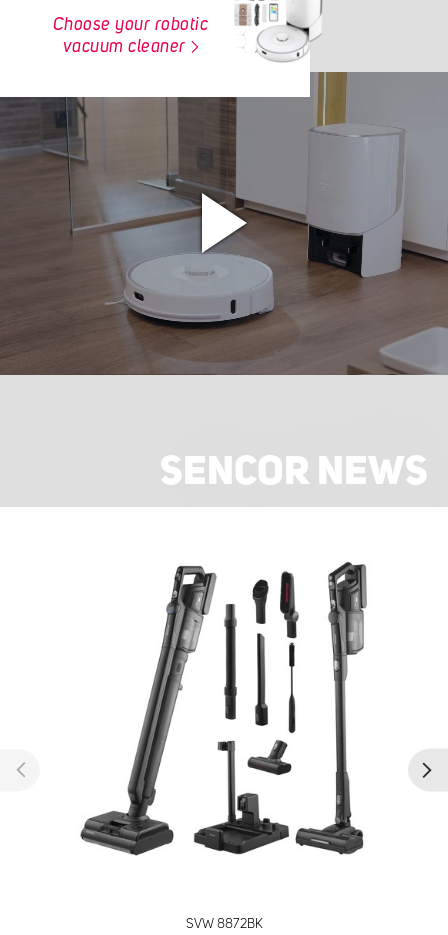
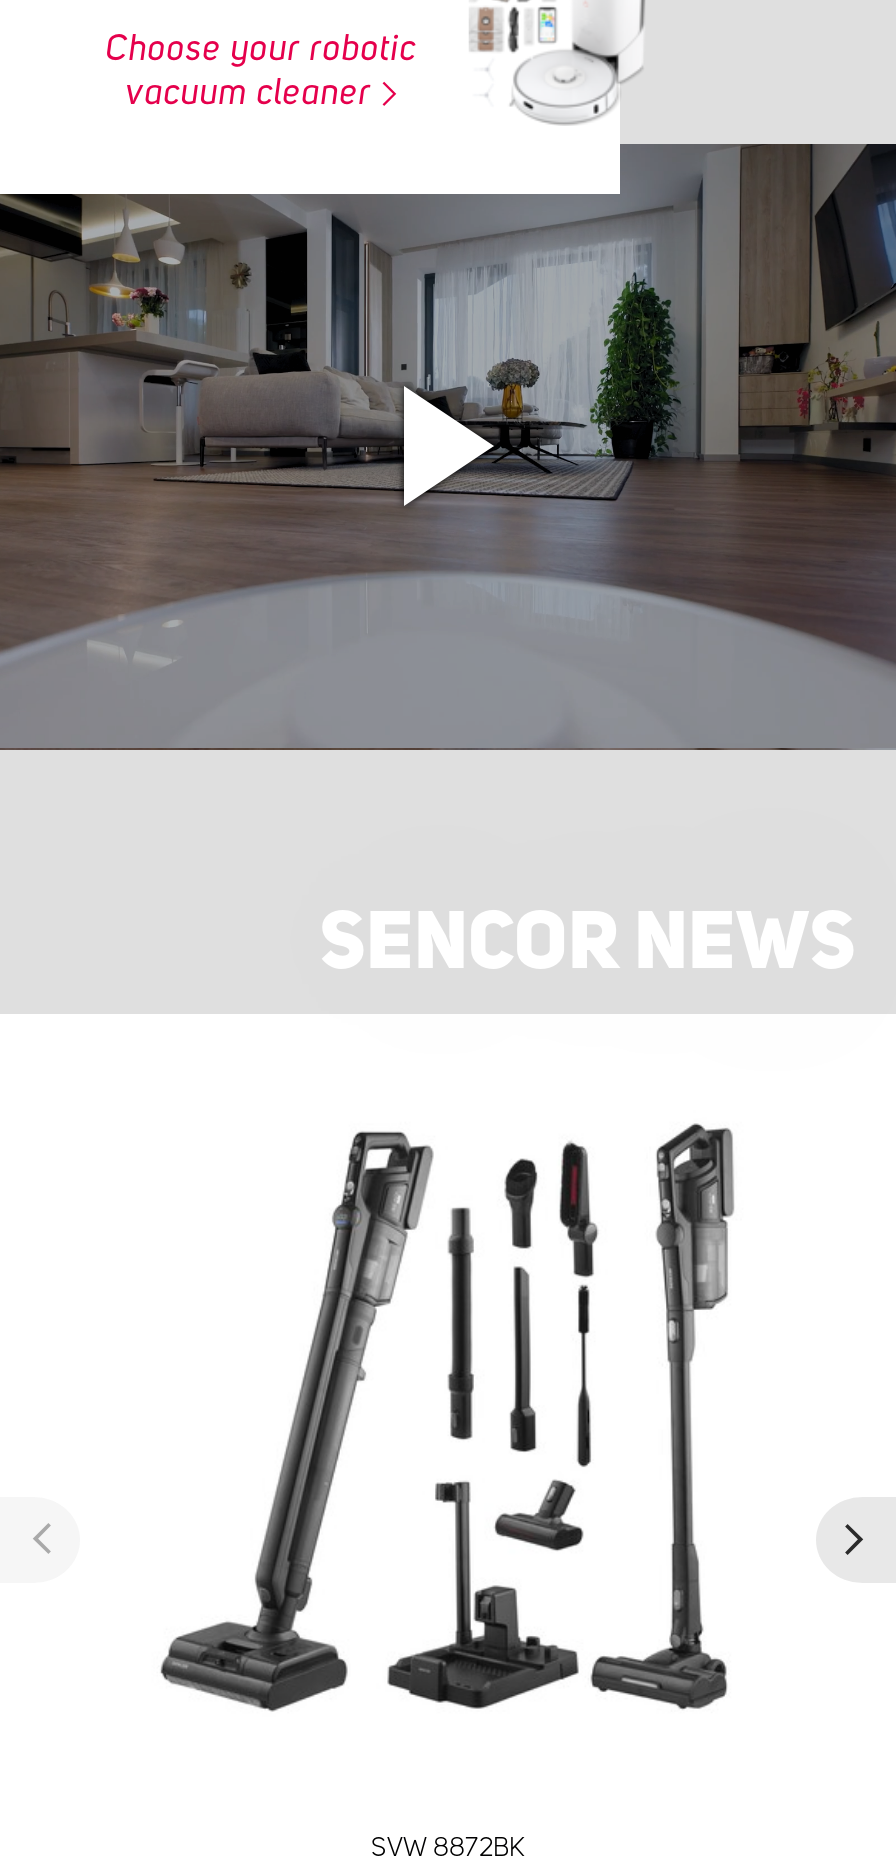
- [image]
+ [image]
